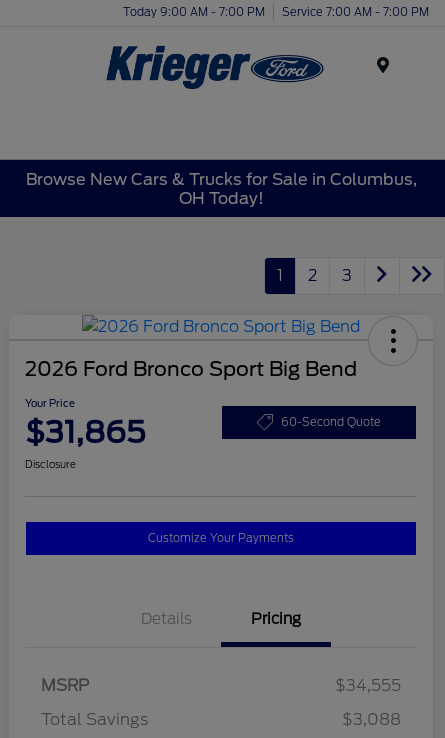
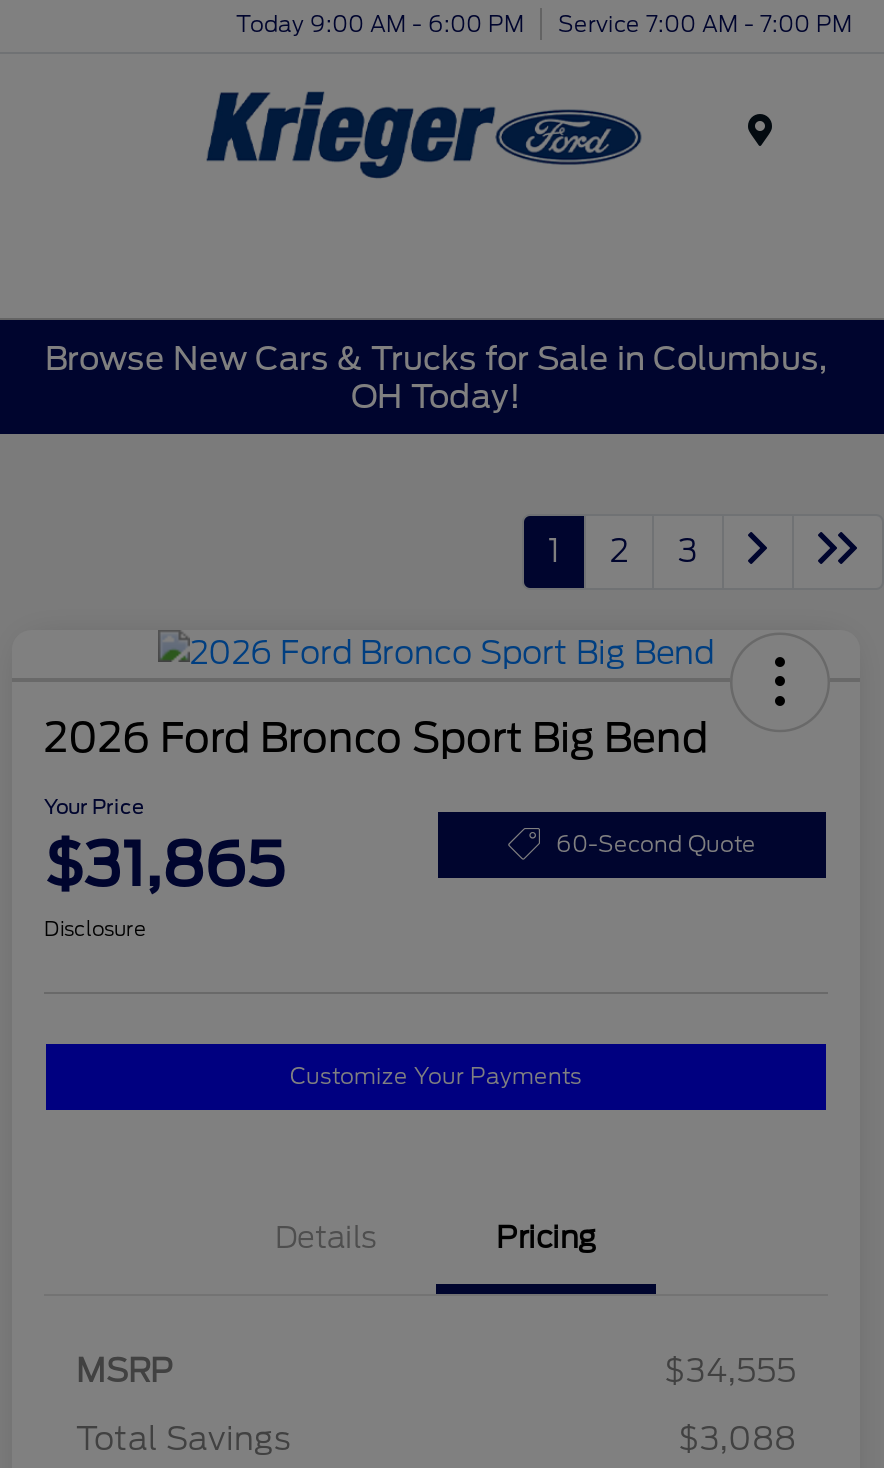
- Today 9:00 AM - 7:00 PM Service 7:00 AM - 7:00 PM
+ Today 9:00 AM - 6:00 PM Service 7:00 AM - 7:00 PM
